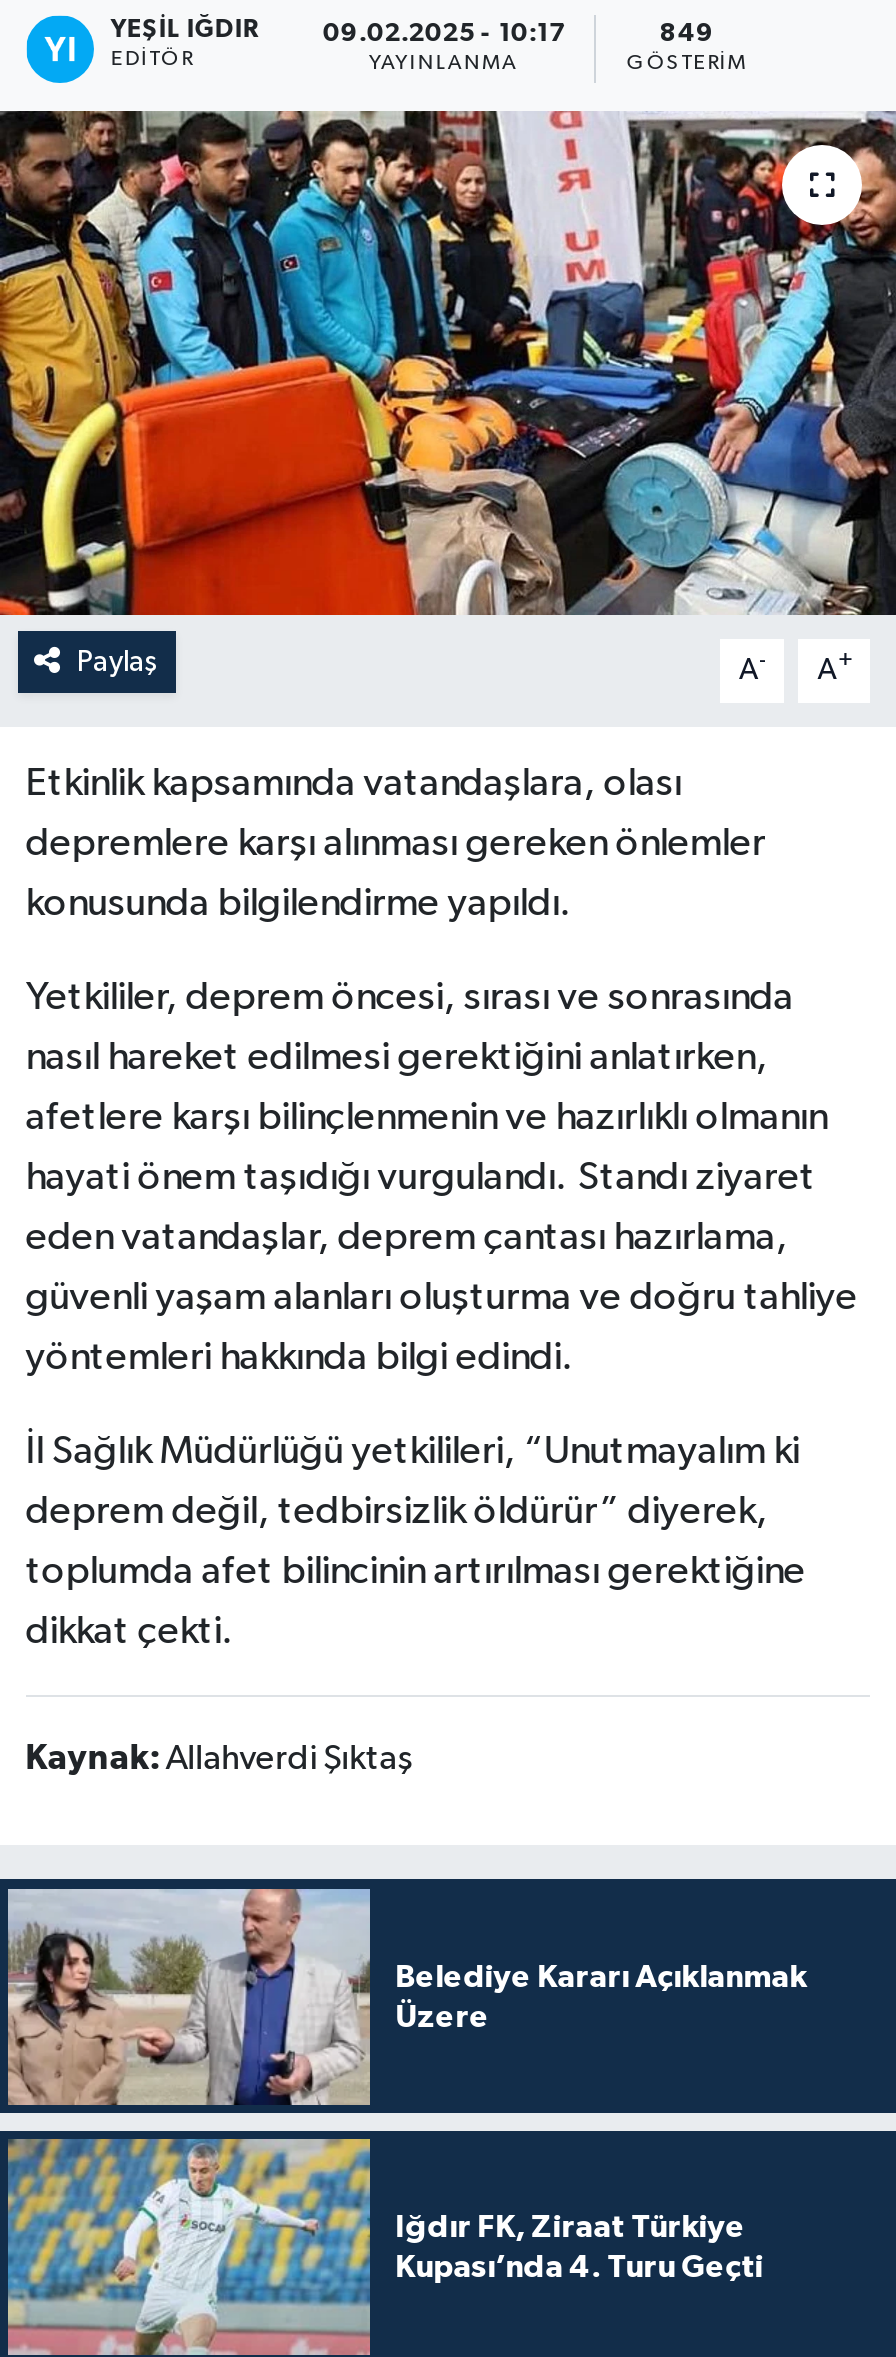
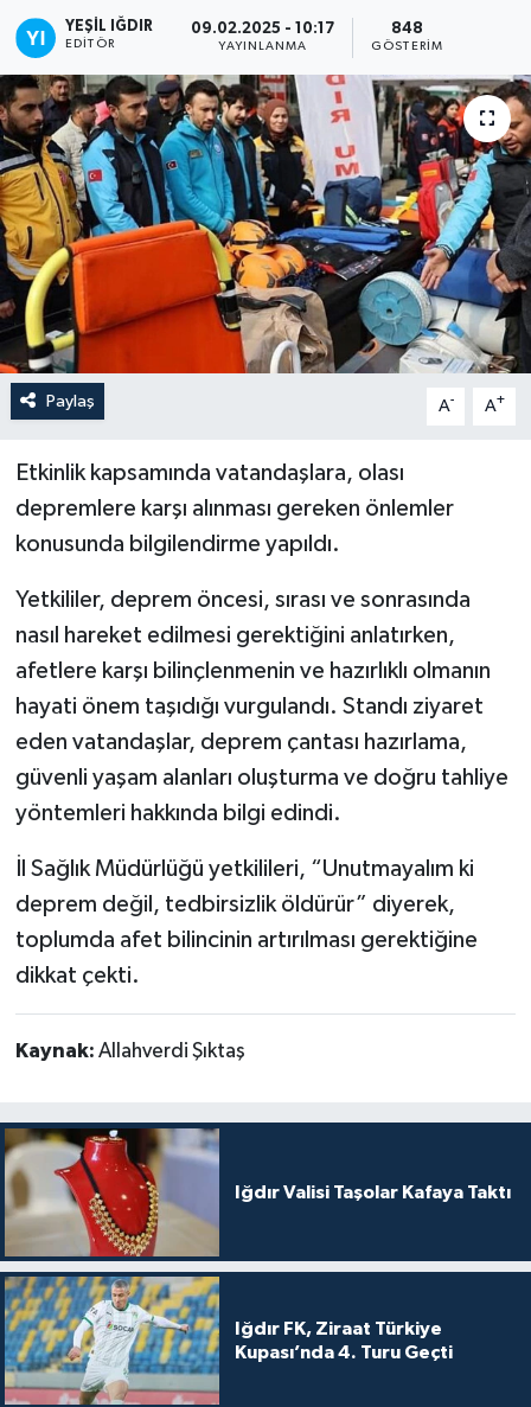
- 849
+ 848

- [image]
- Belediye Kararı Açıklanmak
- Üzere
+ [image]
+ Iğdır Valisi Taşolar Kafaya Taktı
